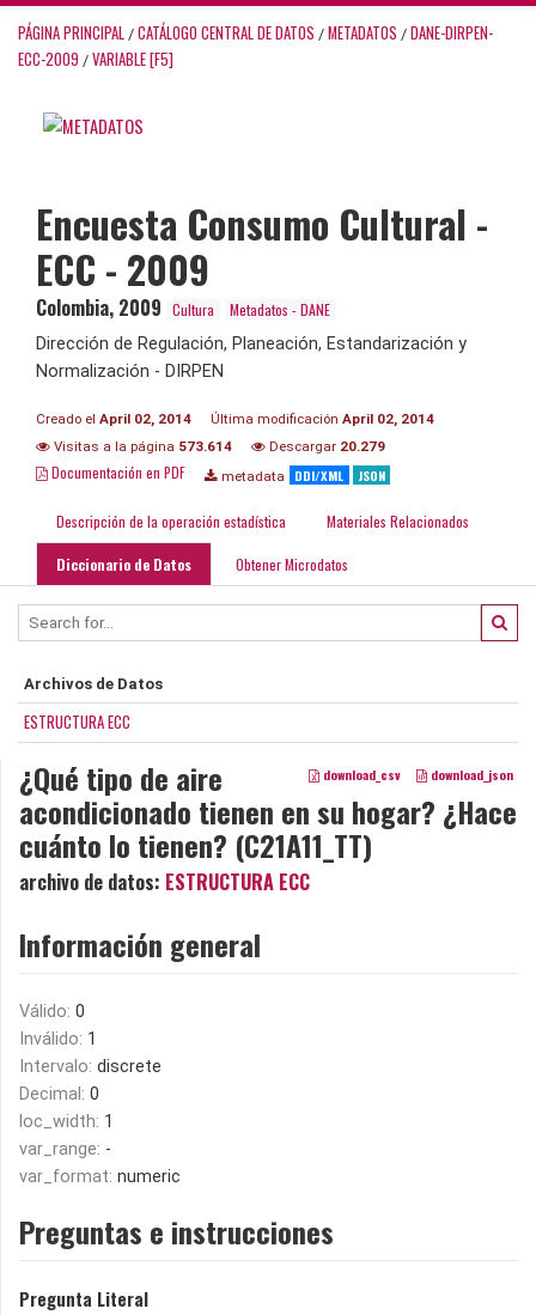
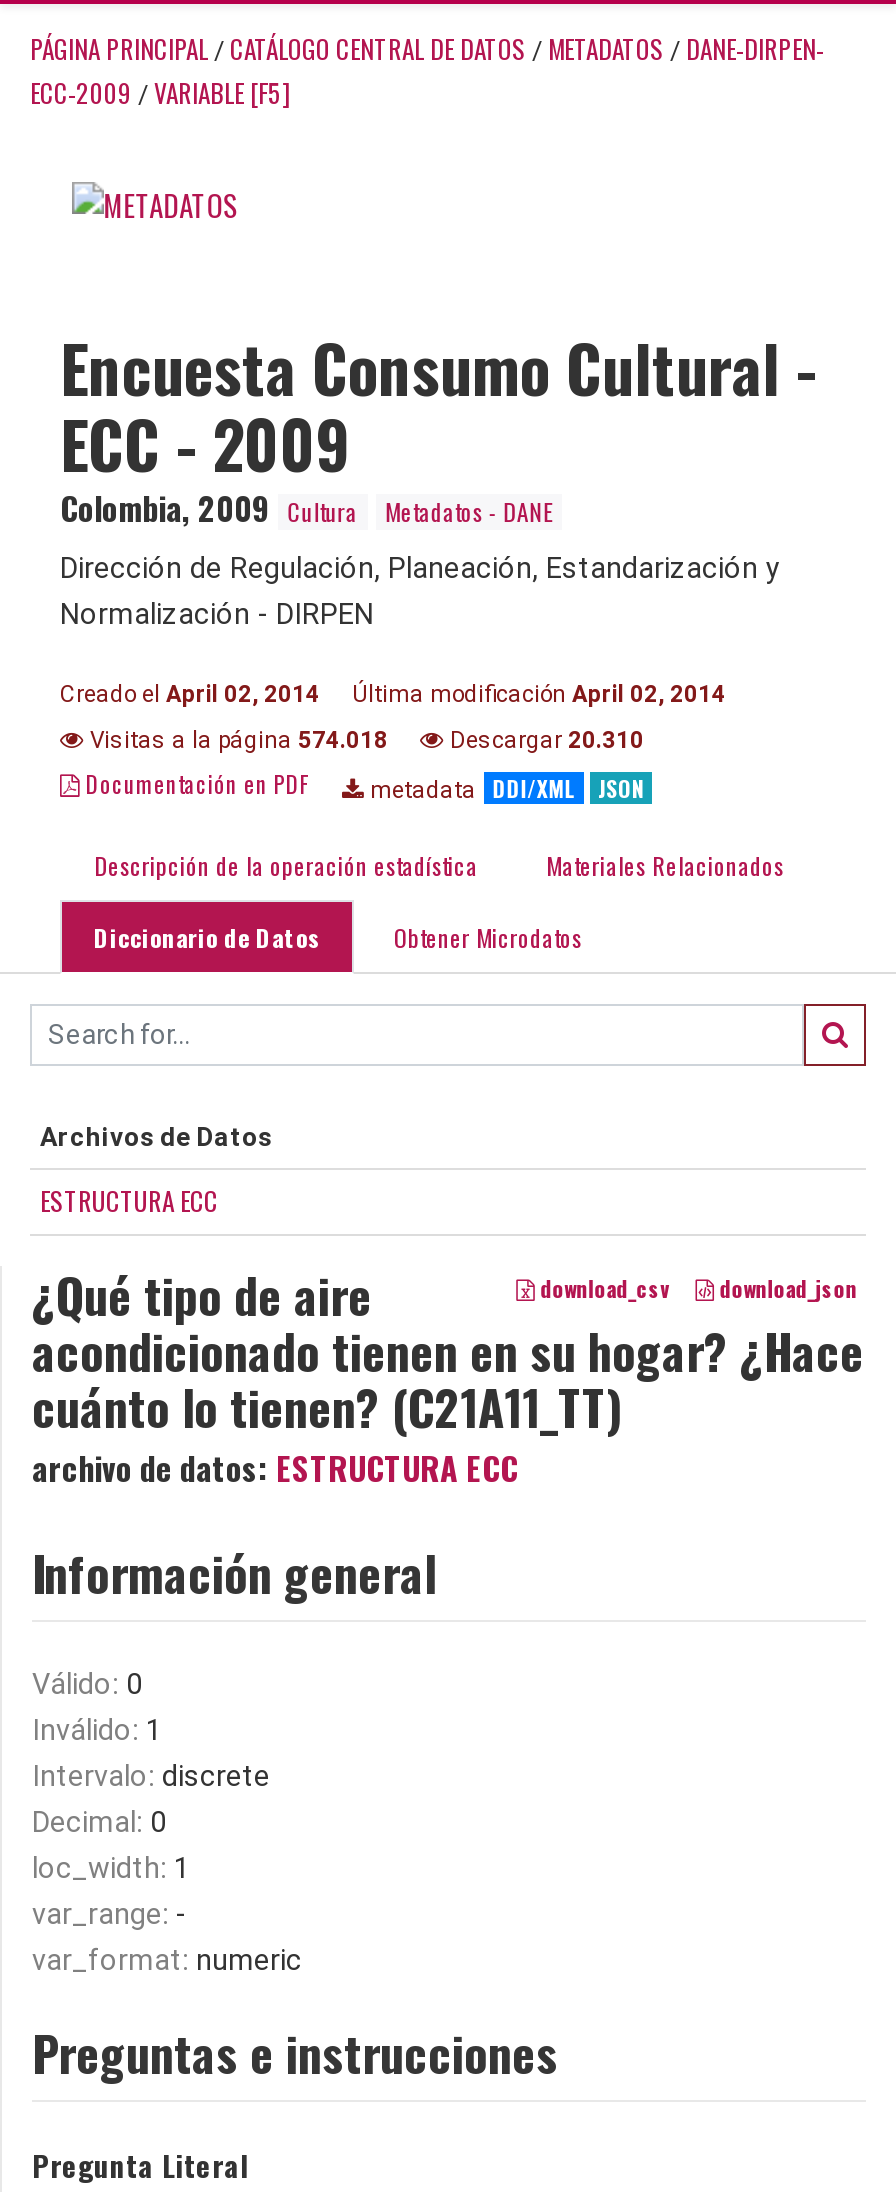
- Visitas a la página 573.614
+ Visitas a la página 574.018

- Descargar 20.279
+ Descargar 20.310
